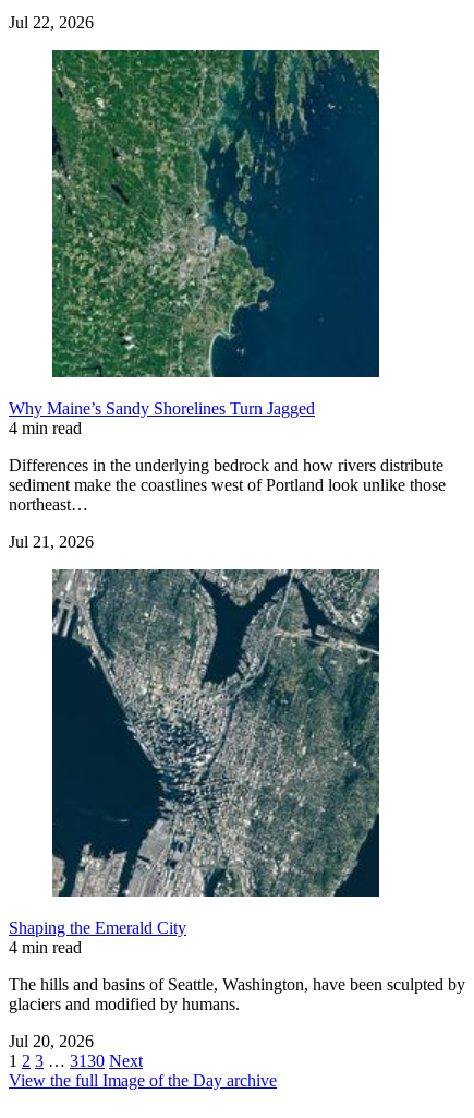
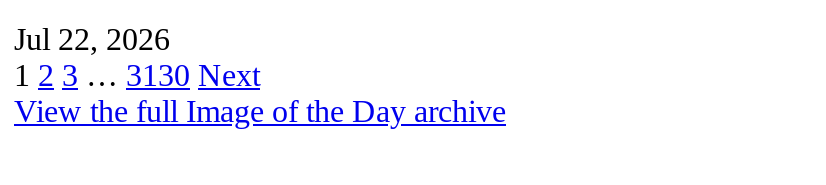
- [image]
- Why Maine’s Sandy Shorelines Turn Jagged
- 4 min read
- Differences in the underlying bedrock and how rivers distribute
- sediment make the coastlines west of Portland look unlike those
- northeast…
- Jul 21, 2026

- [image]
- Shaping the Emerald City
- 4 min read
- The hills and basins of Seattle, Washington, have been sculpted by
- glaciers and modified by humans.
- Jul 20, 2026
